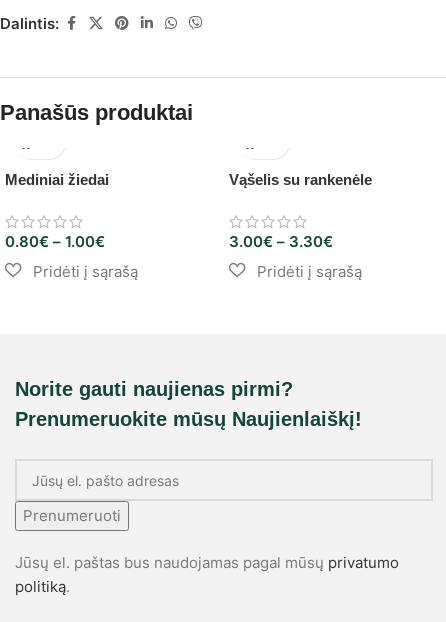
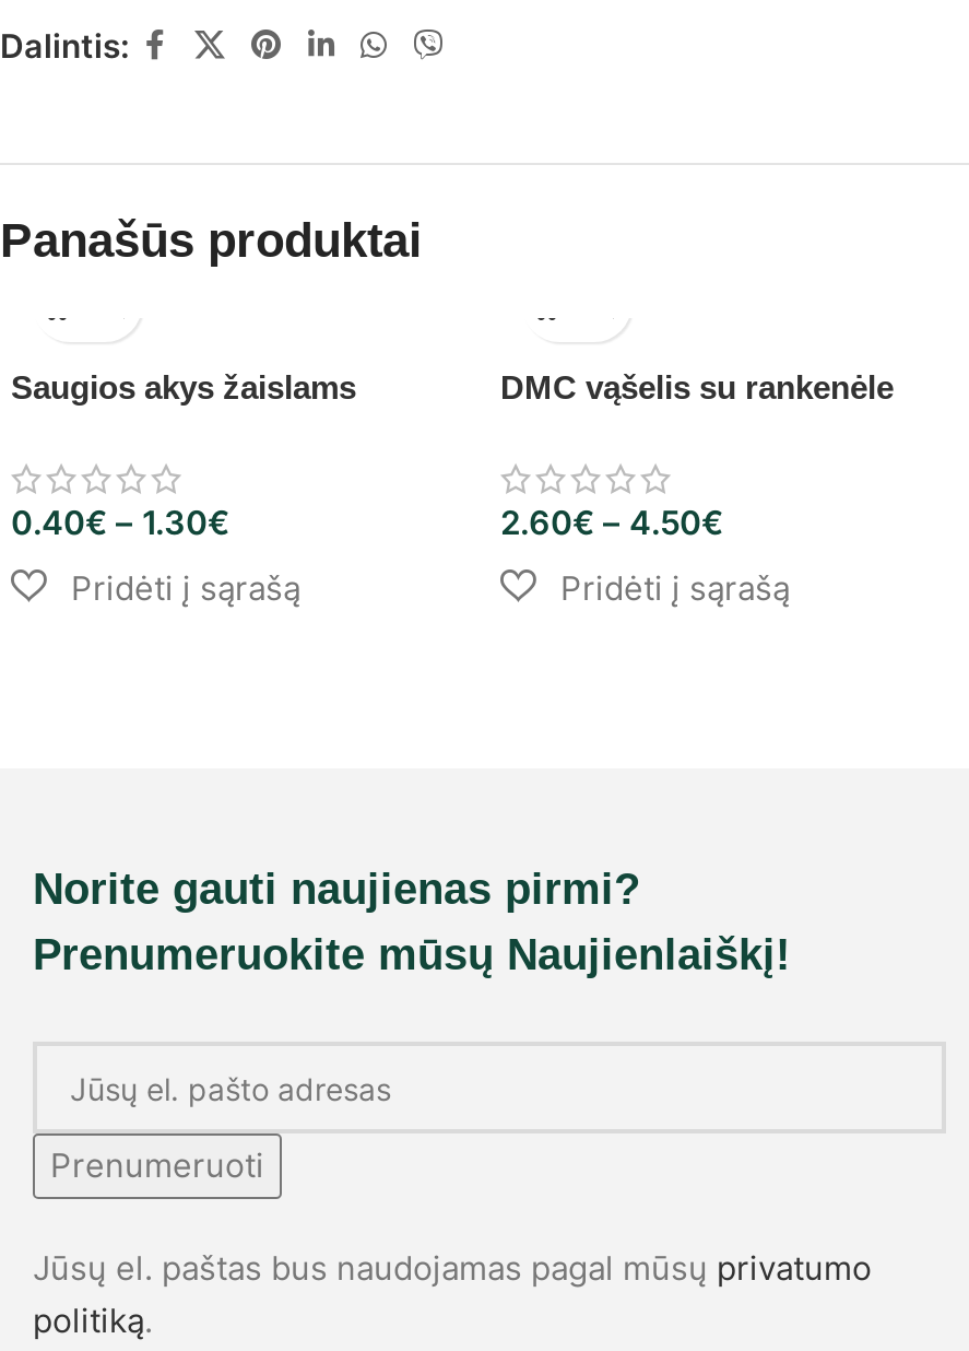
- Mediniai žiedai
+ Saugios akys žaislams

- Vąšelis su rankenėle
+ DMC vąšelis su rankenėle

- 0.80€ – 1.00€
+ 0.40€ – 1.30€

- 3.00€ – 3.30€
+ 2.60€ – 4.50€
